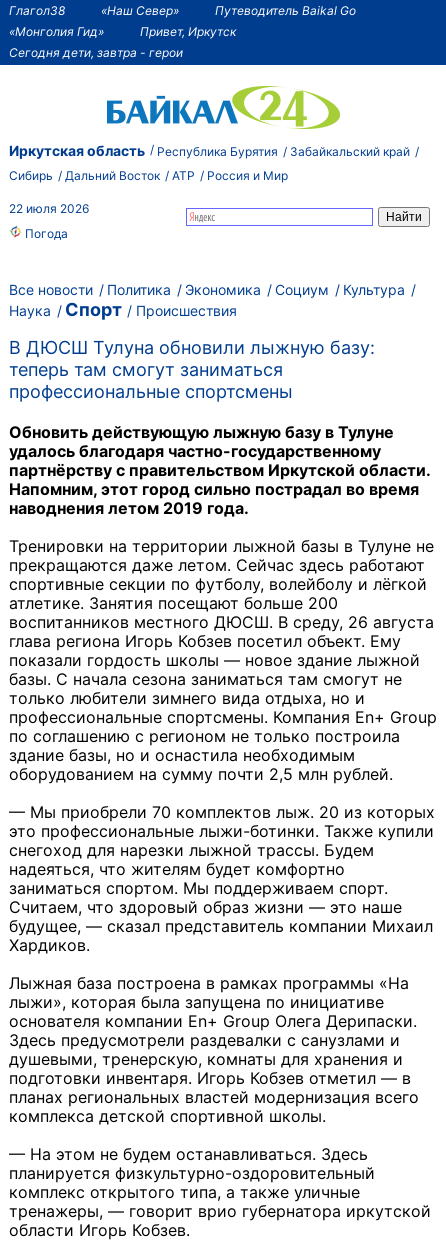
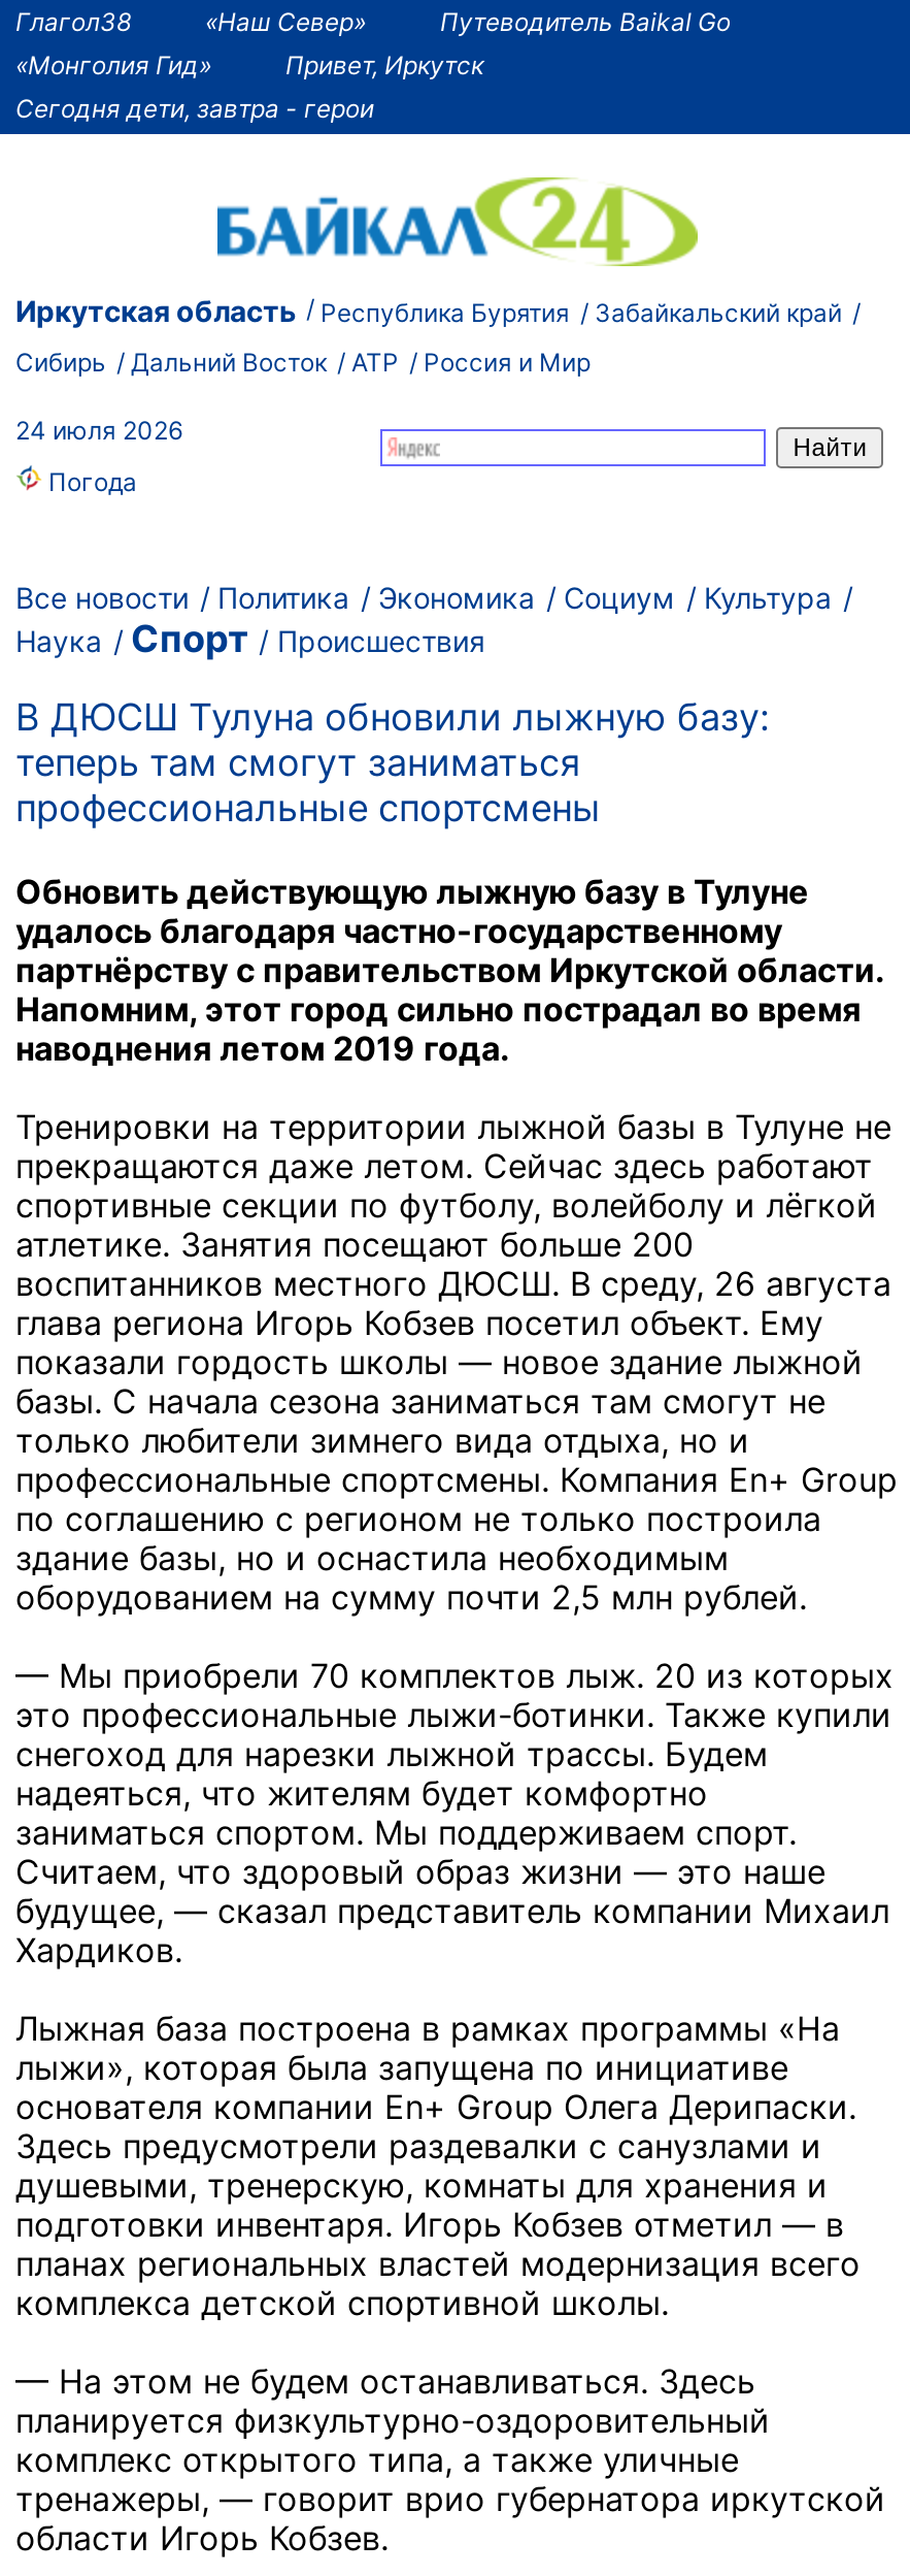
- 22 июля 2026
+ 24 июля 2026
